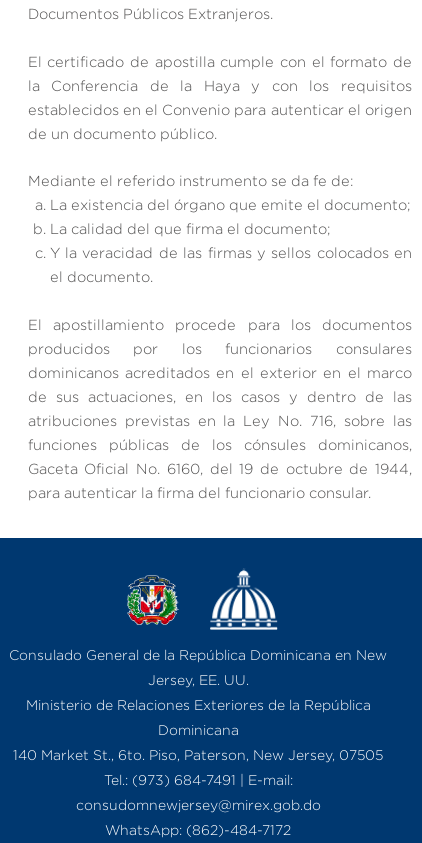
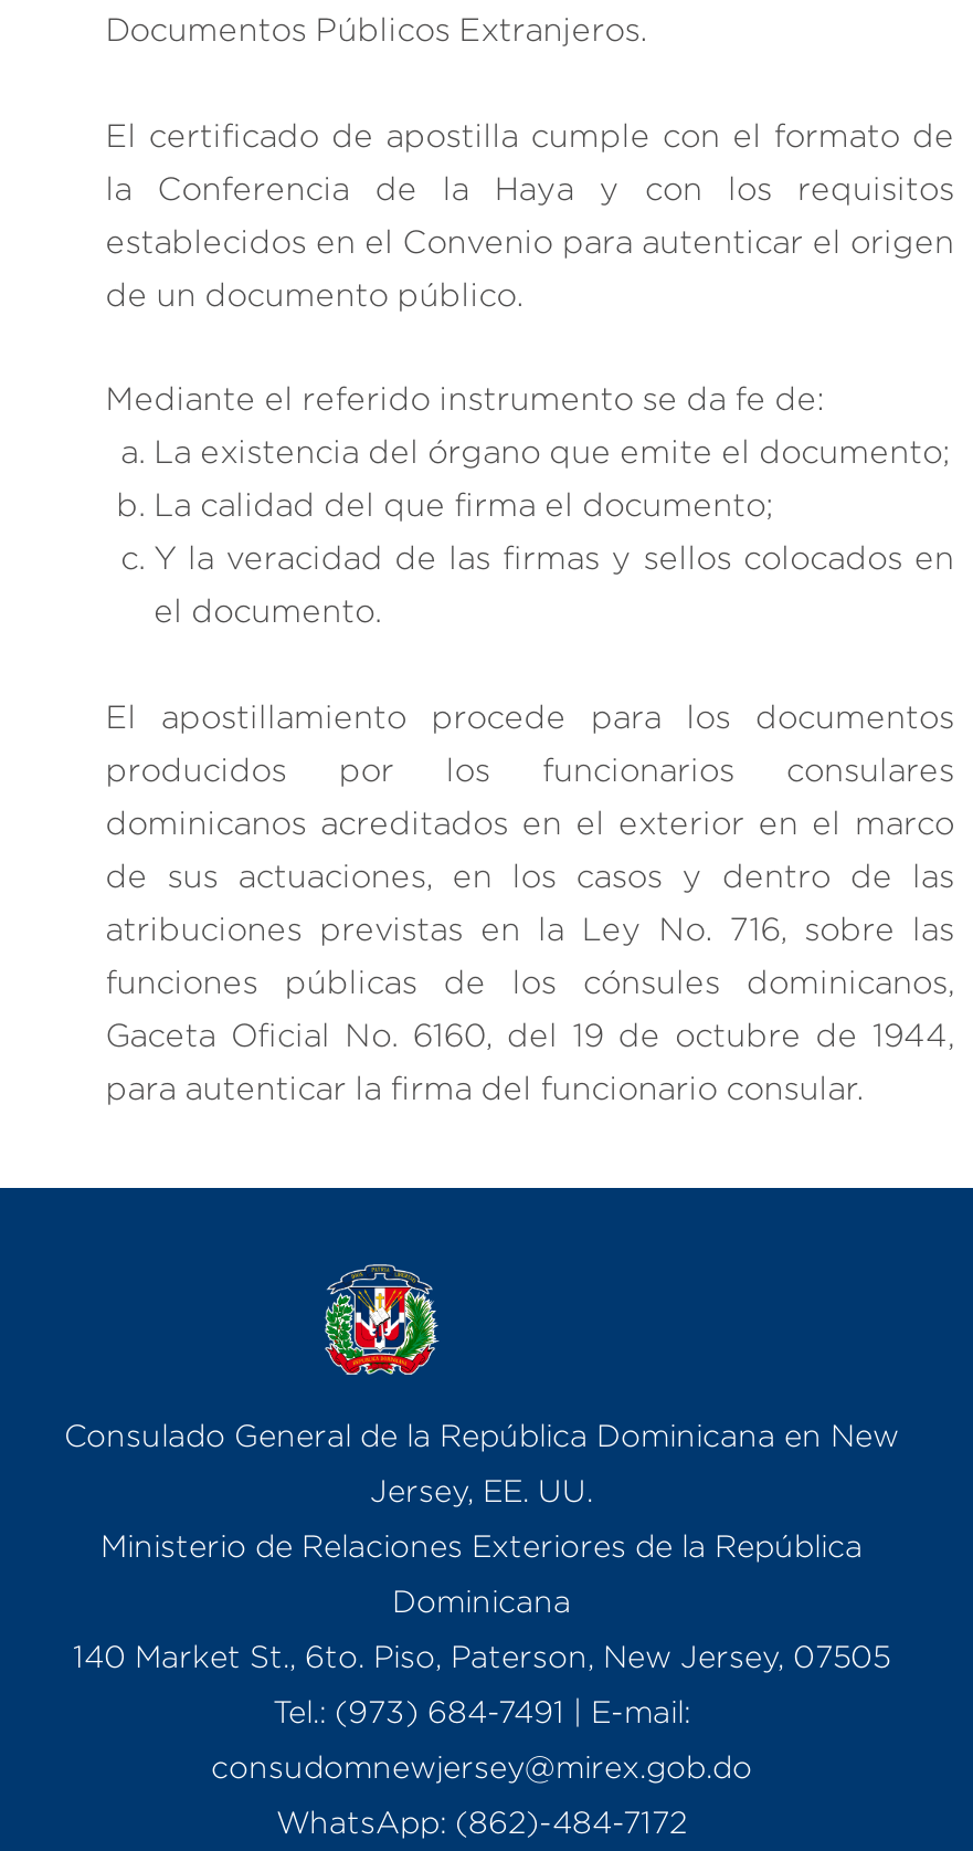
- [image]
